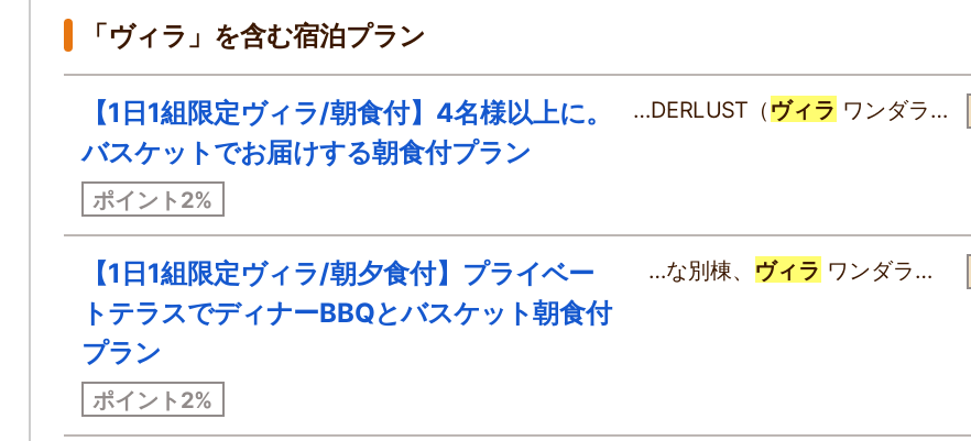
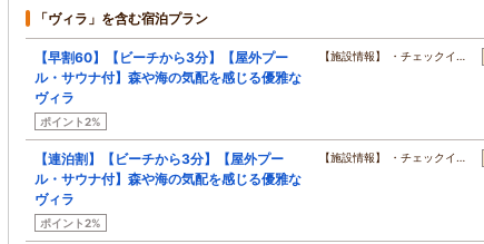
- 【1日1組限定ヴィラ/朝食付】4名様以上に。
- バスケットでお届けする朝食付プラン
+ 【早割60】【ビーチから3分】【屋外プー
+ ル・サウナ付】森や海の気配を感じる優雅な
+ ヴィラ

- …DERLUST（ヴィラワンダラ…
+ 【施設情報】 ・チェックイ…

- 【1日1組限定ヴィラ/朝夕食付】プライベー
- トテラスでディナーBBQとバスケット朝食付
- プラン
+ 【連泊割】【ビーチから3分】【屋外プー
+ ル・サウナ付】森や海の気配を感じる優雅な
+ ヴィラ

- …な別棟、ヴィラワンダラ…
+ 【施設情報】 ・チェックイ…
